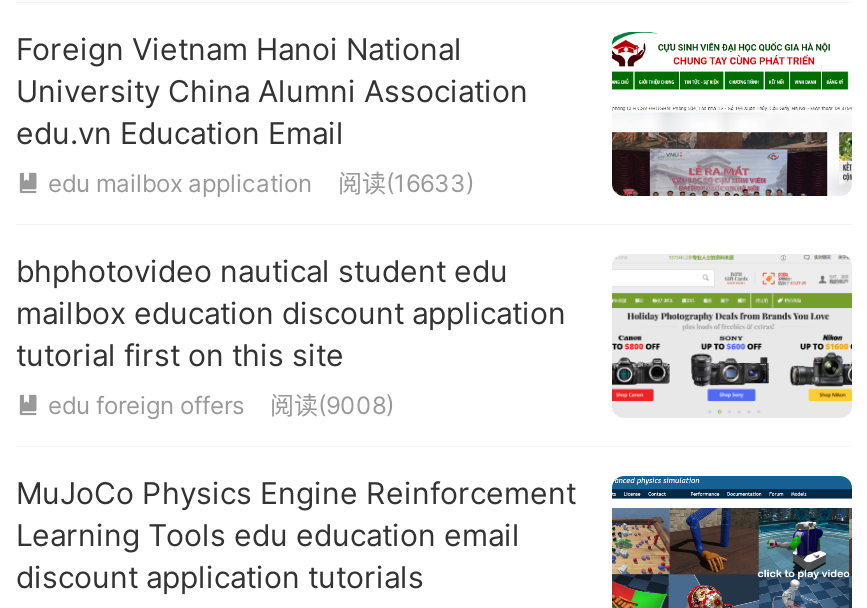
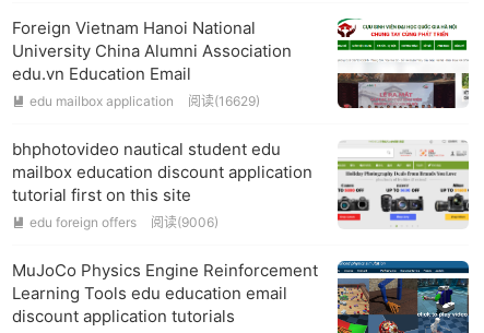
- 阅读(16633)
+ 阅读(16629)

- 阅读(9008)
+ 阅读(9006)
